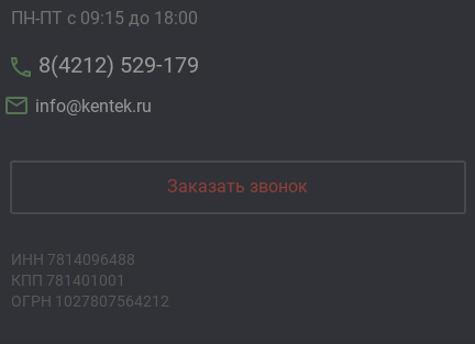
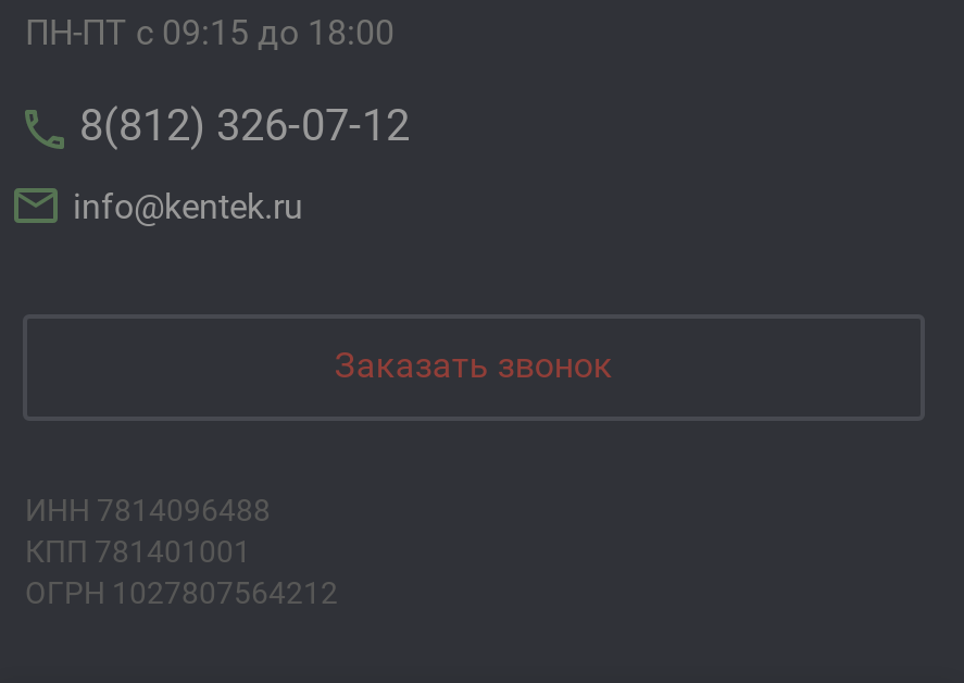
- 8(4212) 529-179
+ 8(812) 326-07-12
